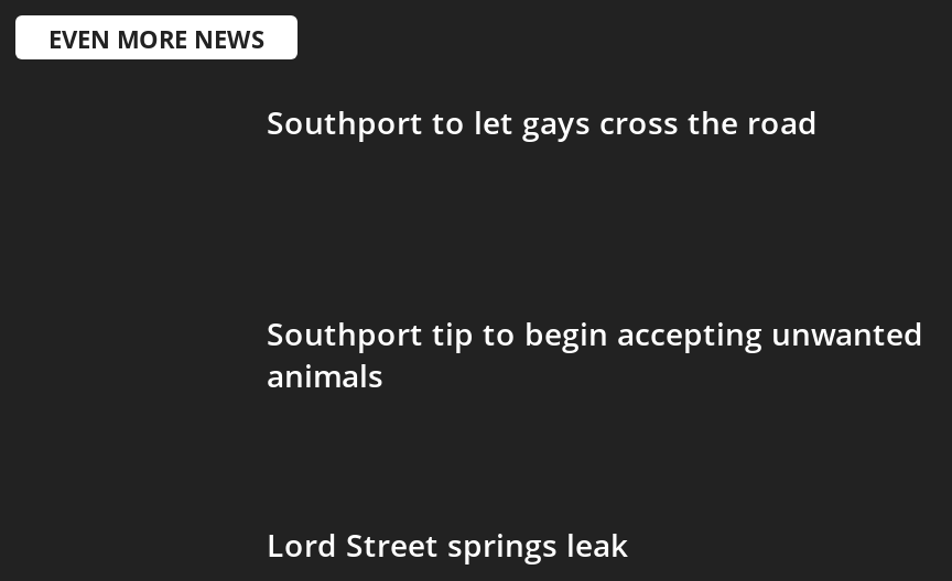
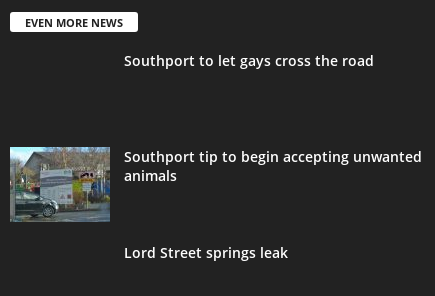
+ [image]
